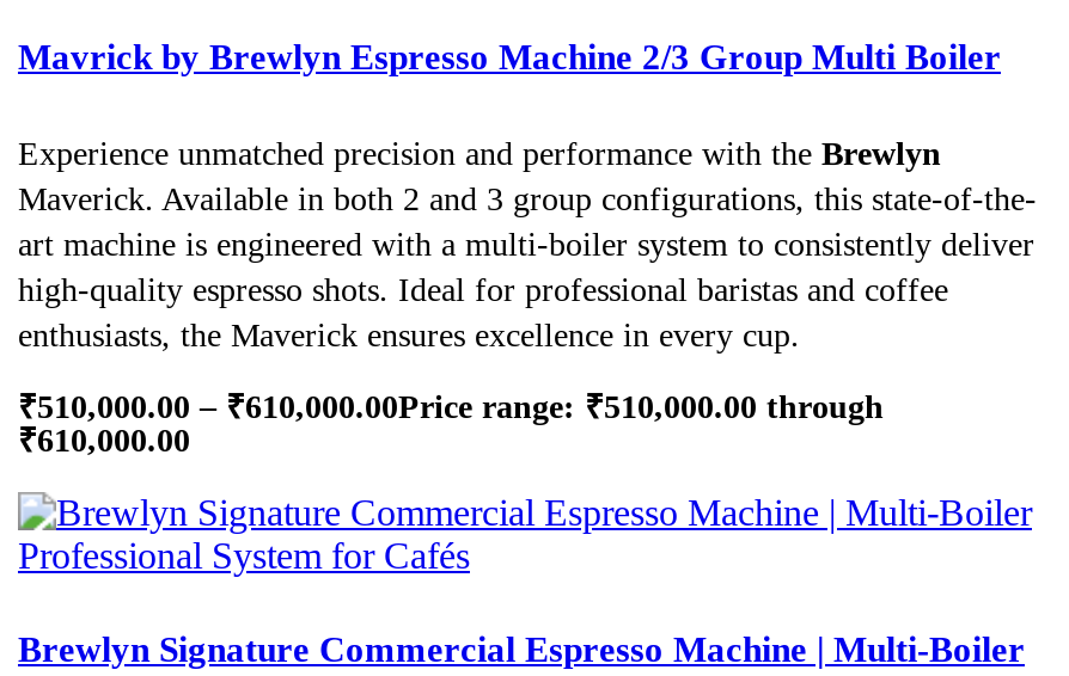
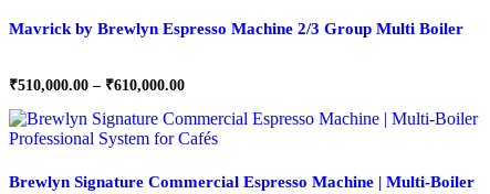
- Experience unmatched precision and performance with the Brewlyn
- Maverick. Available in both 2 and 3 group configurations, this state-of-the-
- art machine is engineered with a multi-boiler system to consistently deliver
- high-quality espresso shots. Ideal for professional baristas and coffee
- enthusiasts, the Maverick ensures excellence in every cup.
- ₹510,000.00 – ₹610,000.00Price range: ₹510,000.00 through
- ₹610,000.00
+ ₹510,000.00 – ₹610,000.00
